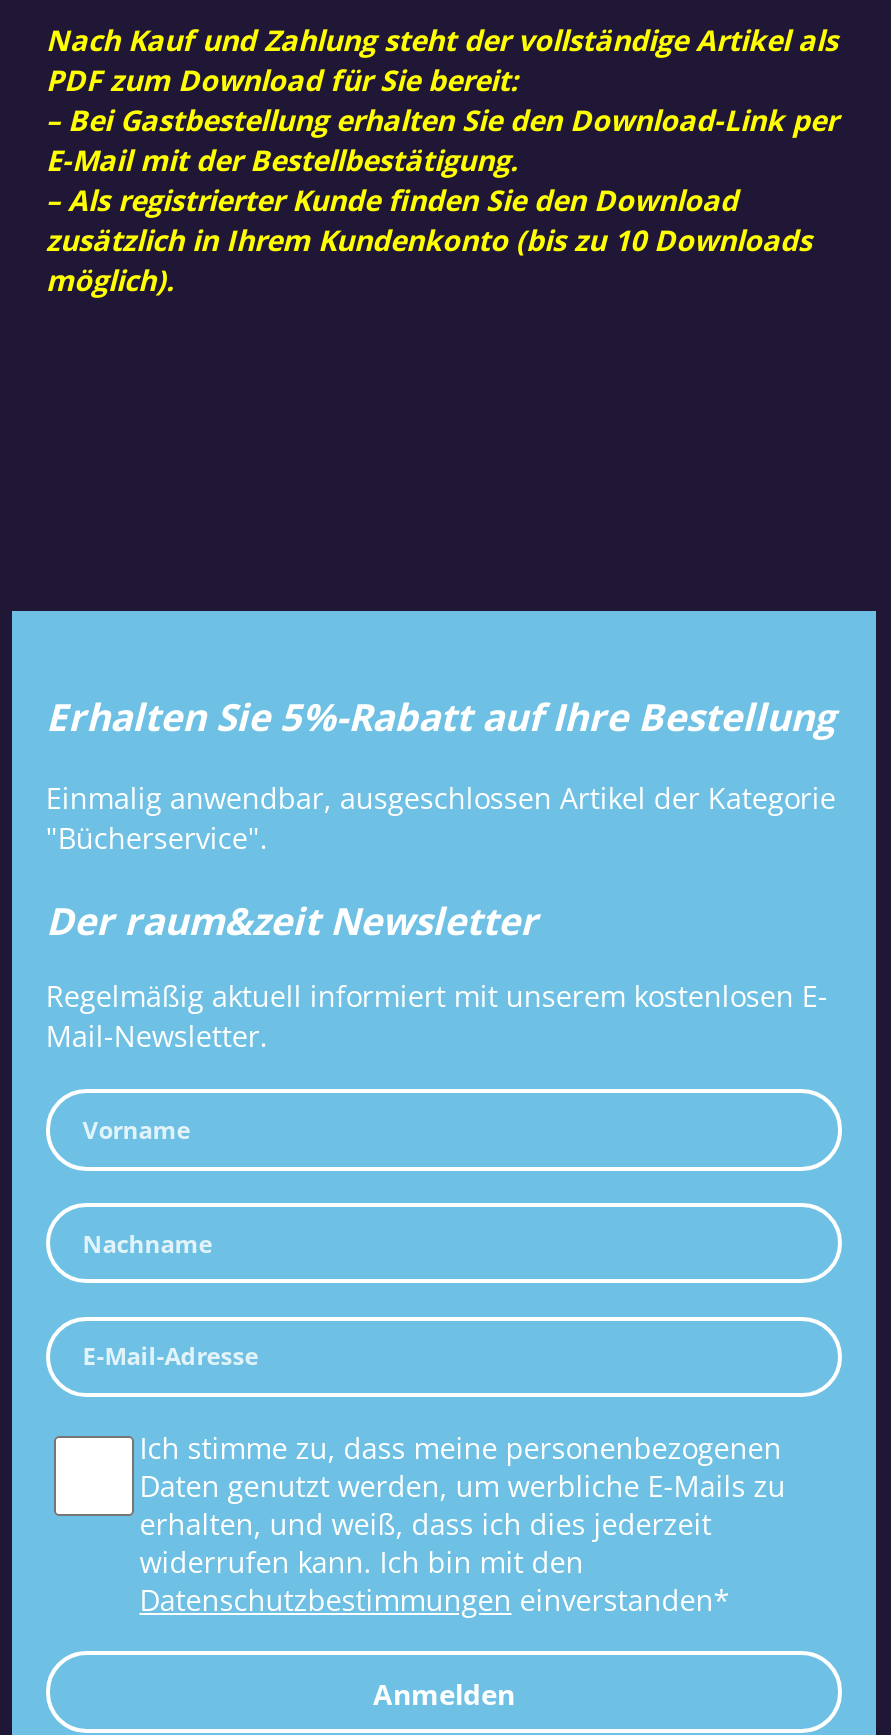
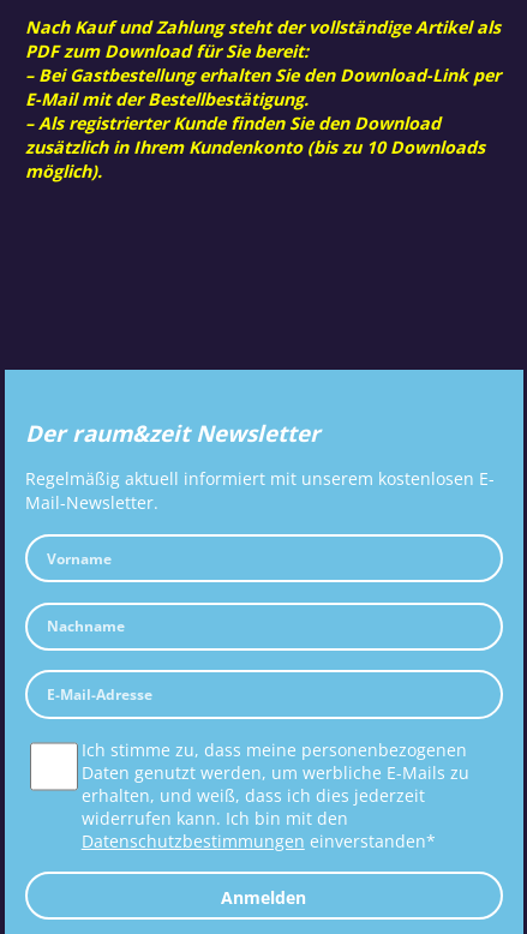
- Erhalten Sie 5%-Rabatt auf Ihre Bestellung
- Einmalig anwendbar, ausgeschlossen Artikel der Kategorie
- "Bücherservice".
